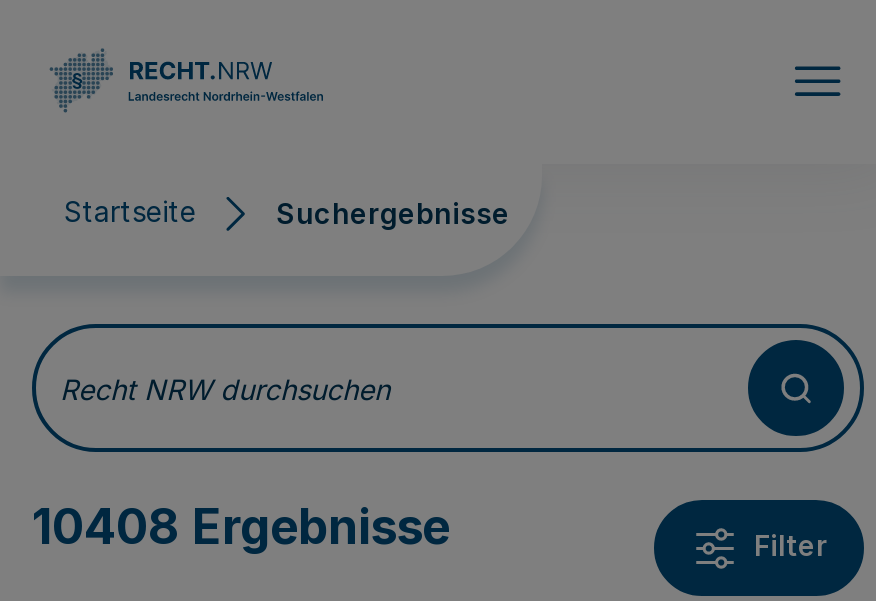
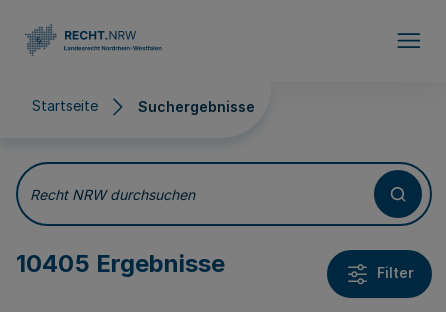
- 10408 Ergebnisse
+ 10405 Ergebnisse
